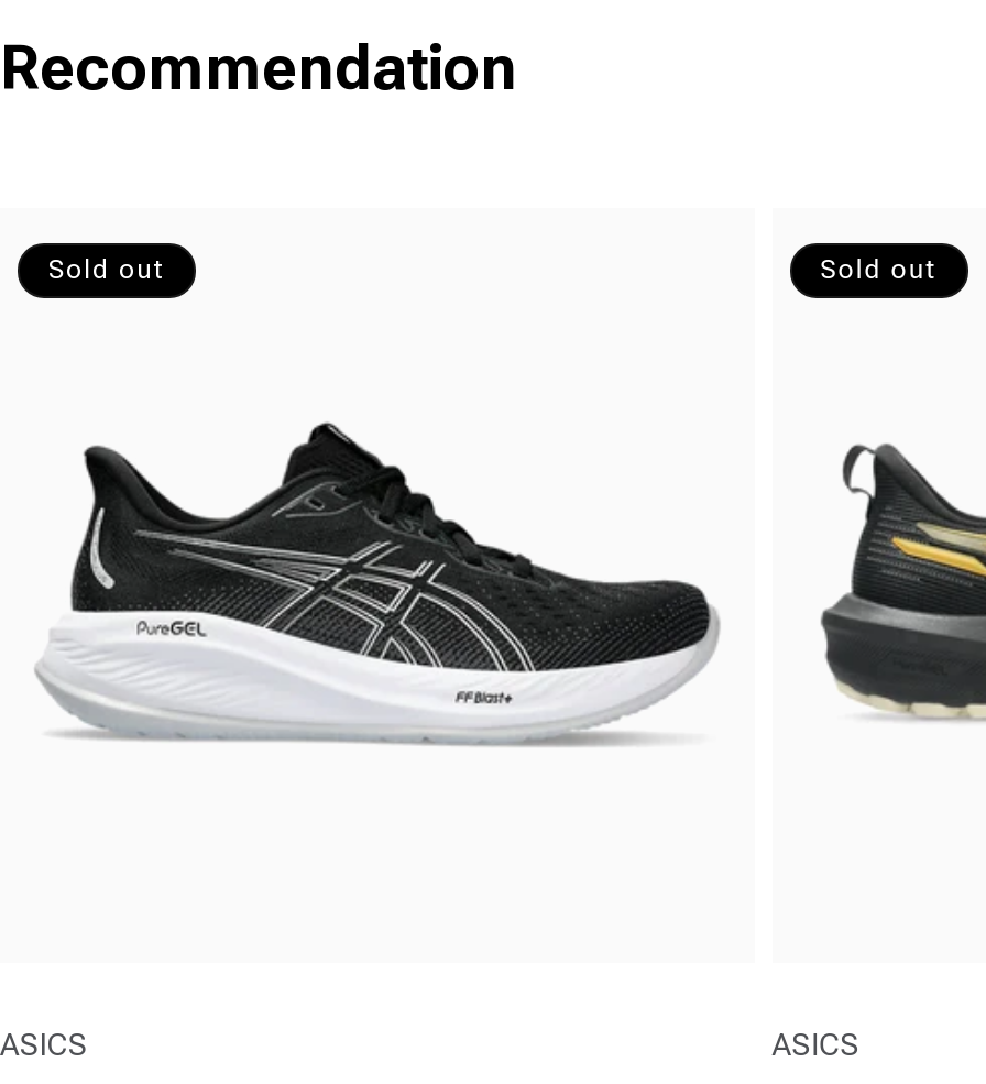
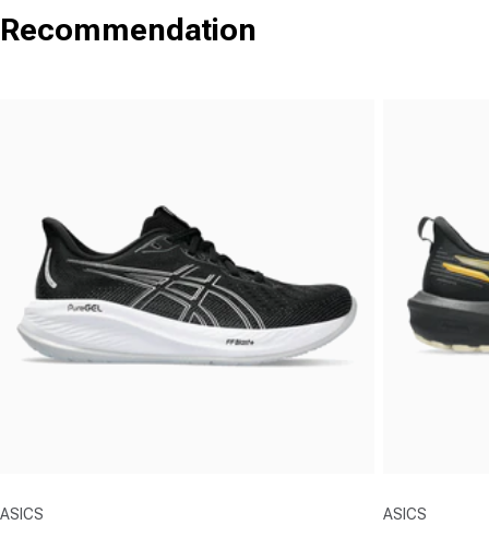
- Sold out

- Sold out
